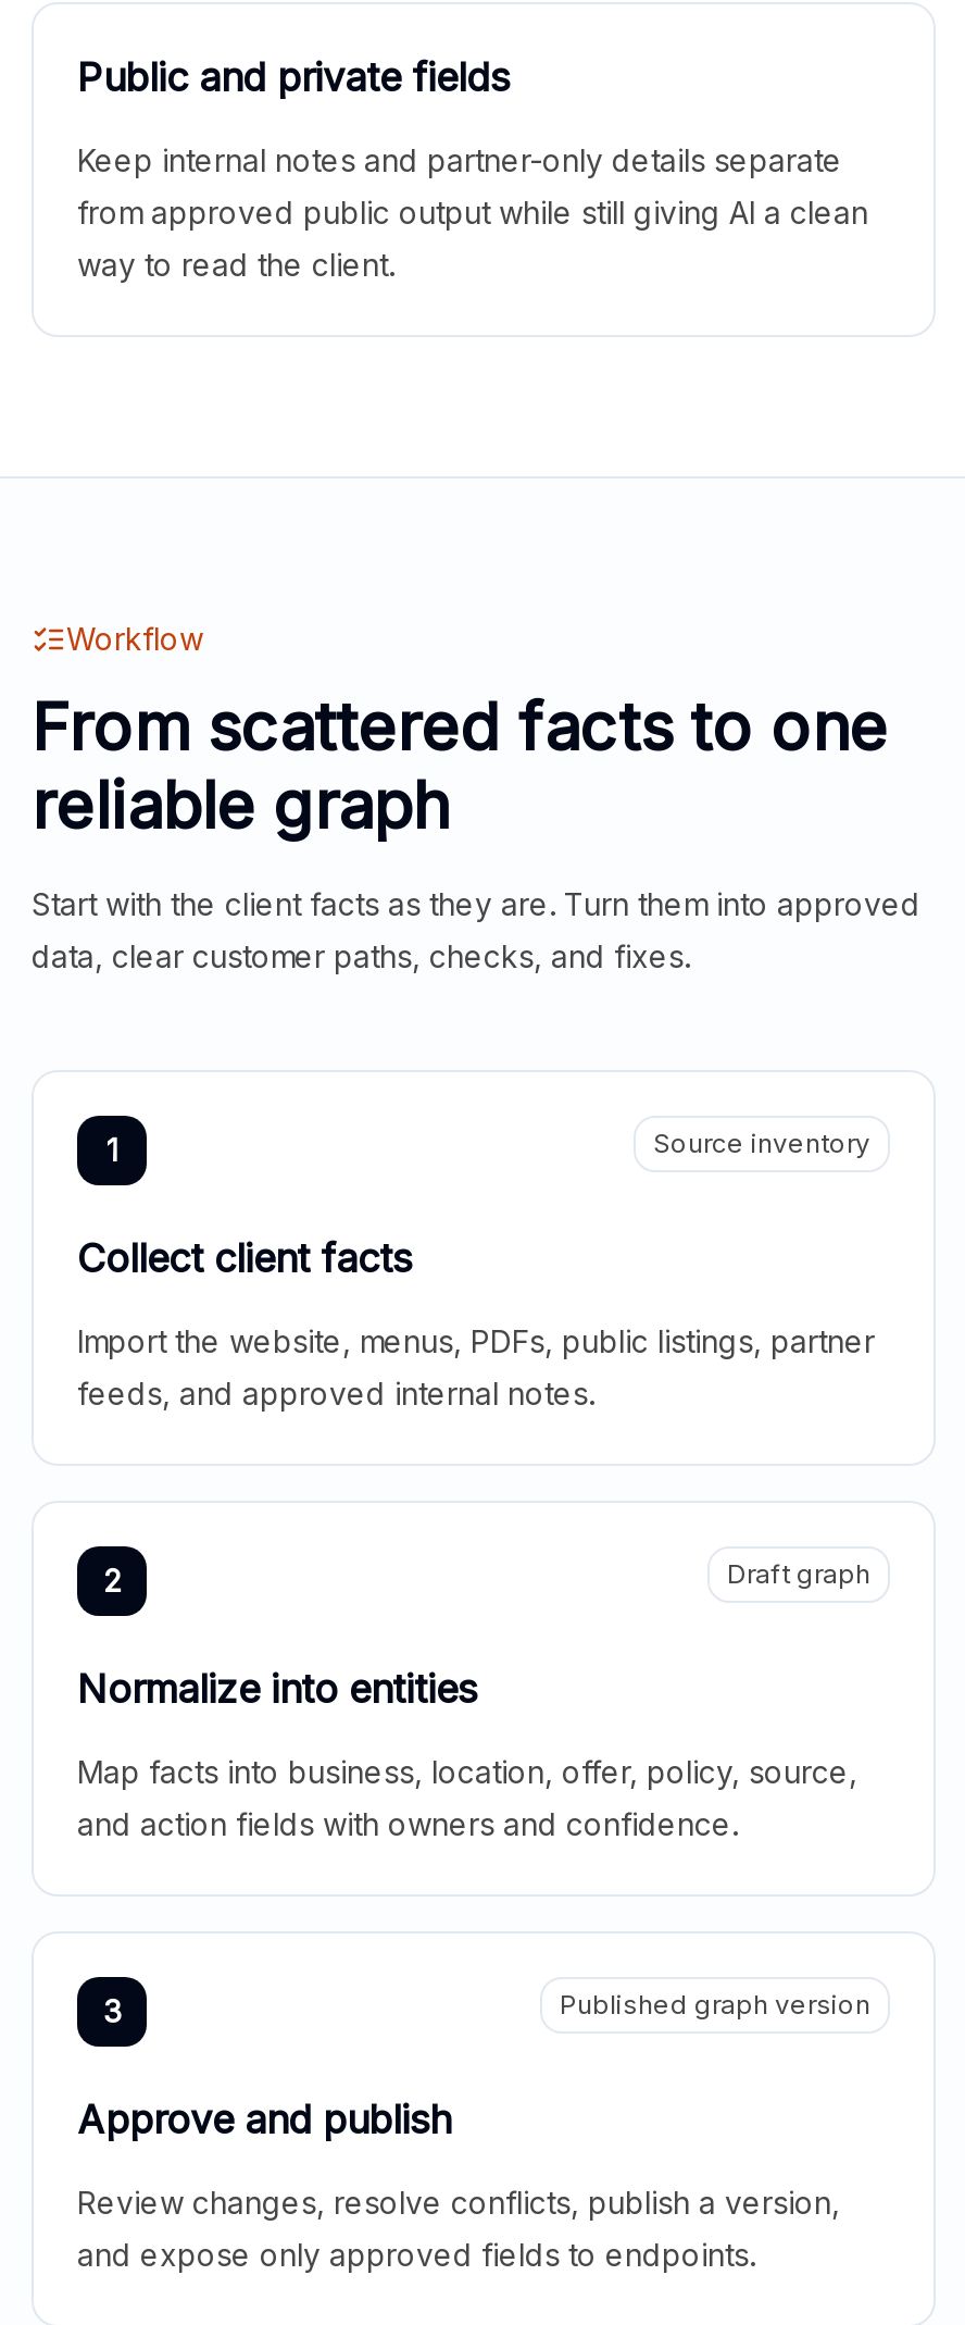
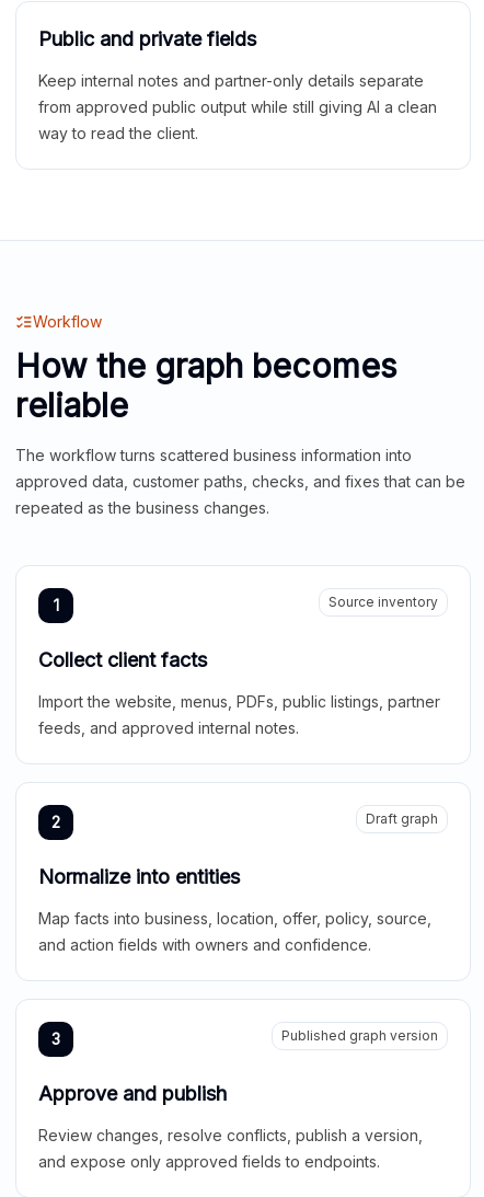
- From scattered facts to one
- reliable graph
+ How the graph becomes
+ reliable

- Start with the client facts as they are. Turn them into approved
- data, clear customer paths, checks, and fixes.
+ The workflow turns scattered business information into
+ approved data, customer paths, checks, and fixes that can be
+ repeated as the business changes.
